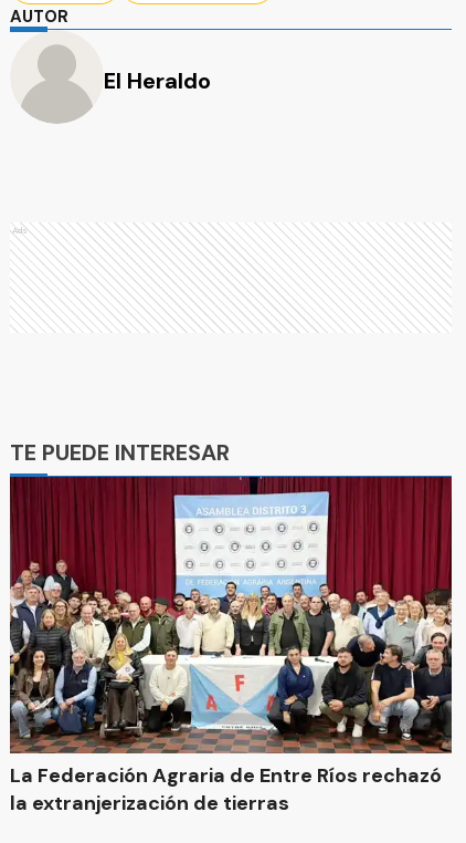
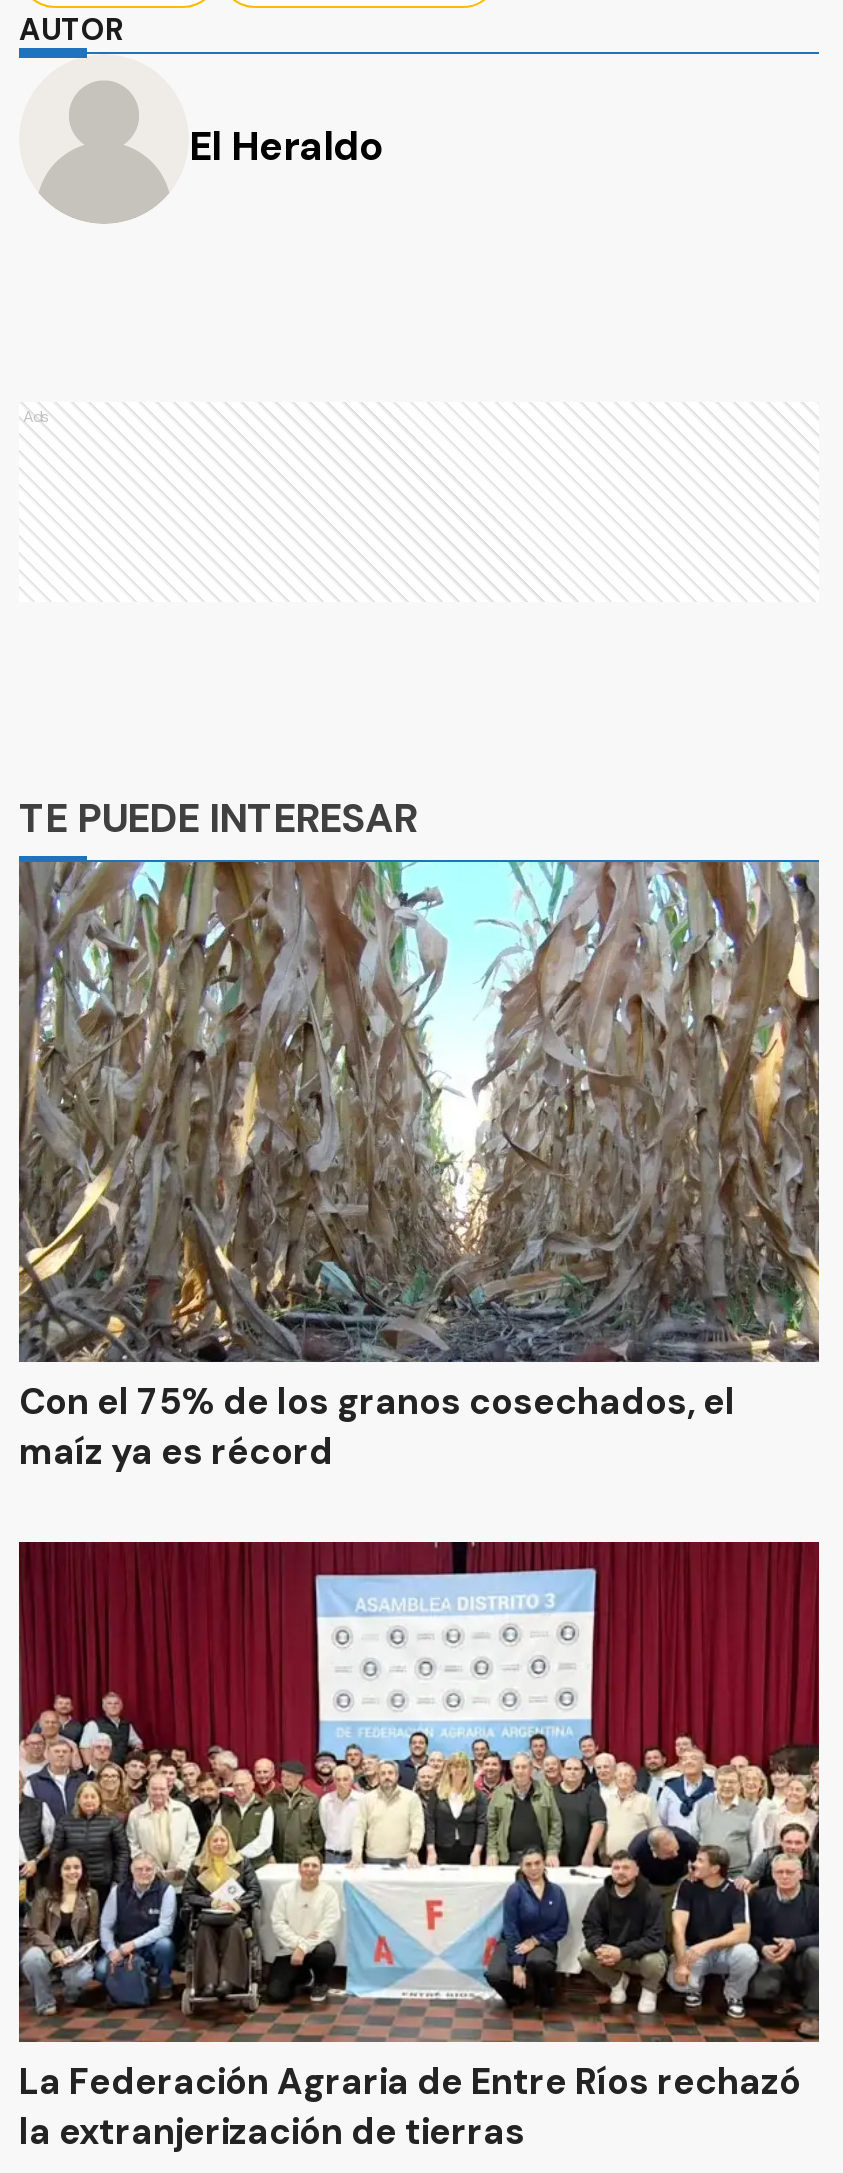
+ [image]
+ Con el 75% de los granos cosechados, el
+ maíz ya es récord
